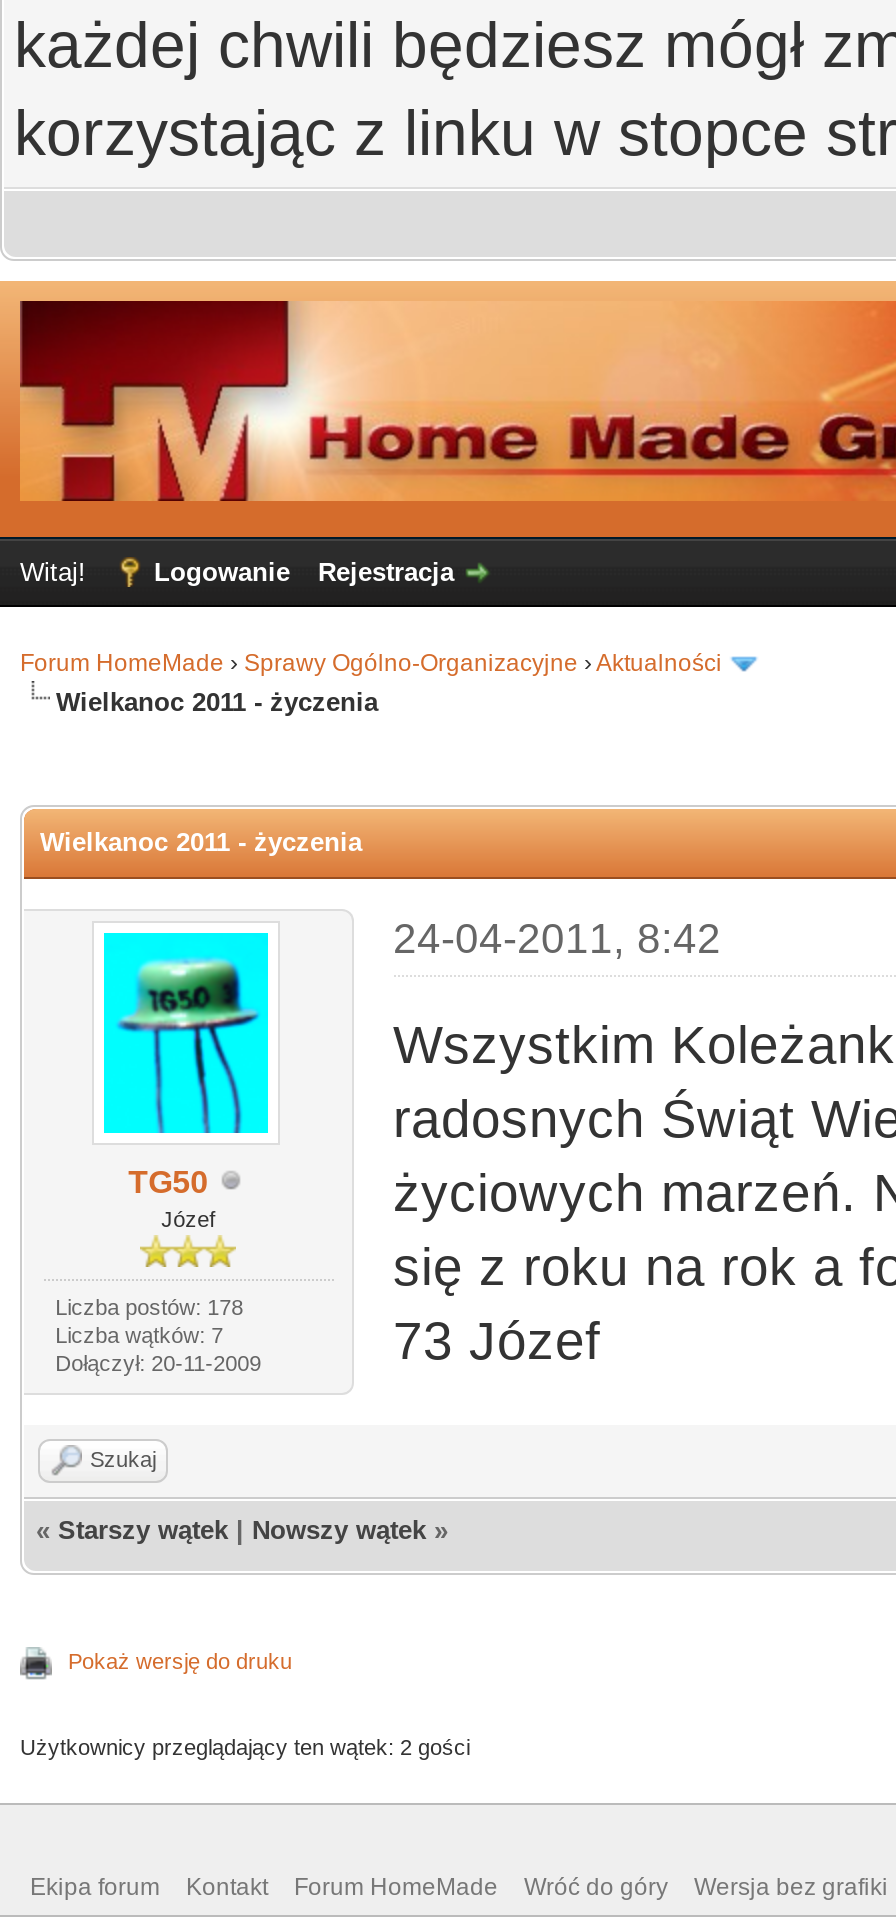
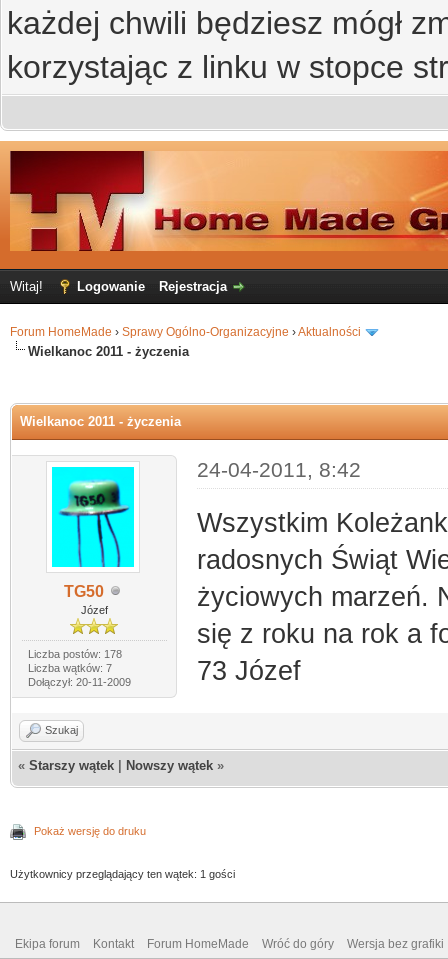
- Użytkownicy przeglądający ten wątek: 2 gości
+ Użytkownicy przeglądający ten wątek: 1 gości
